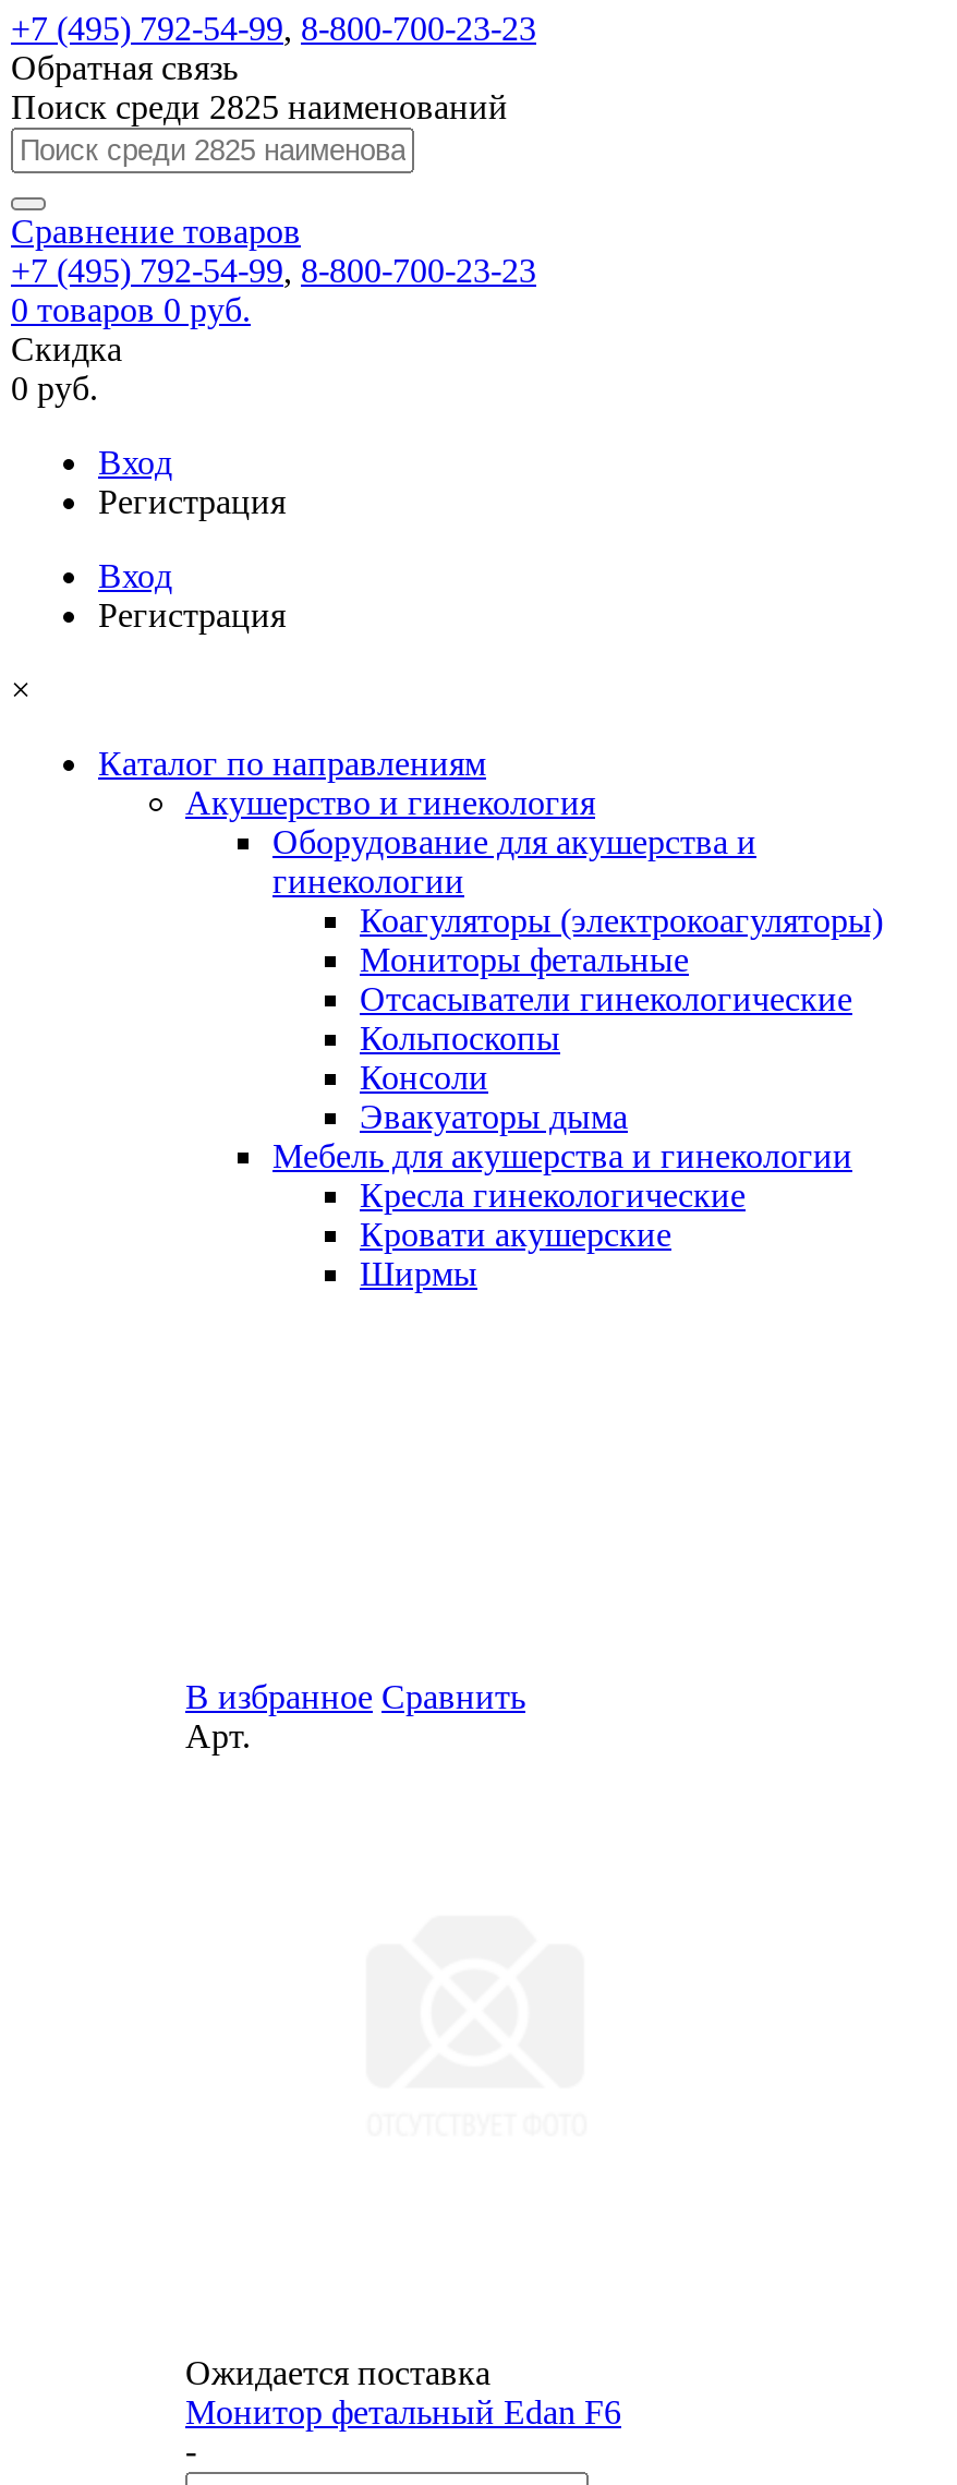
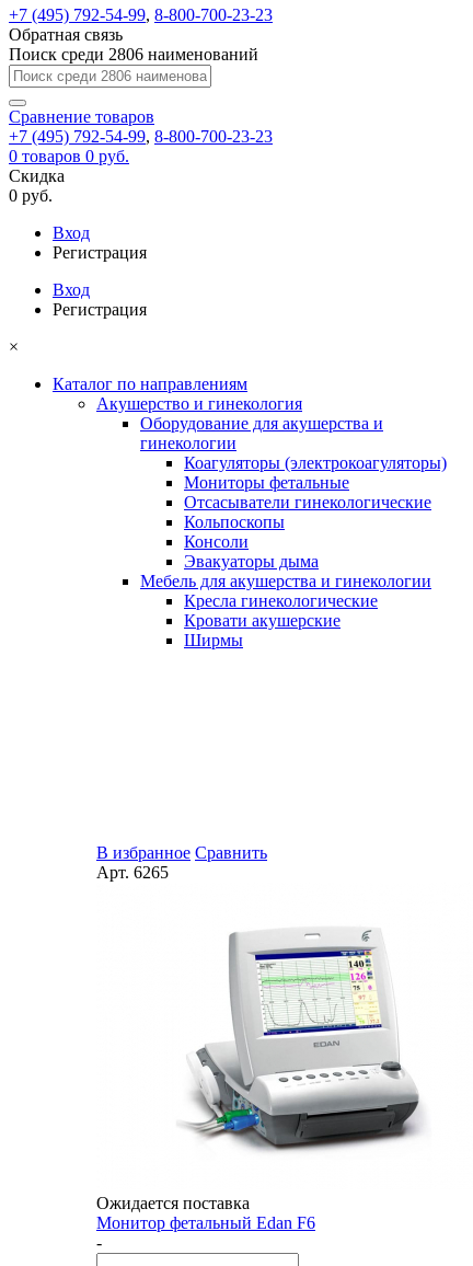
- Поиск среди 2825 наименований
+ Поиск среди 2806 наименований

- Арт.
+ Арт. 6265

+ [image]
